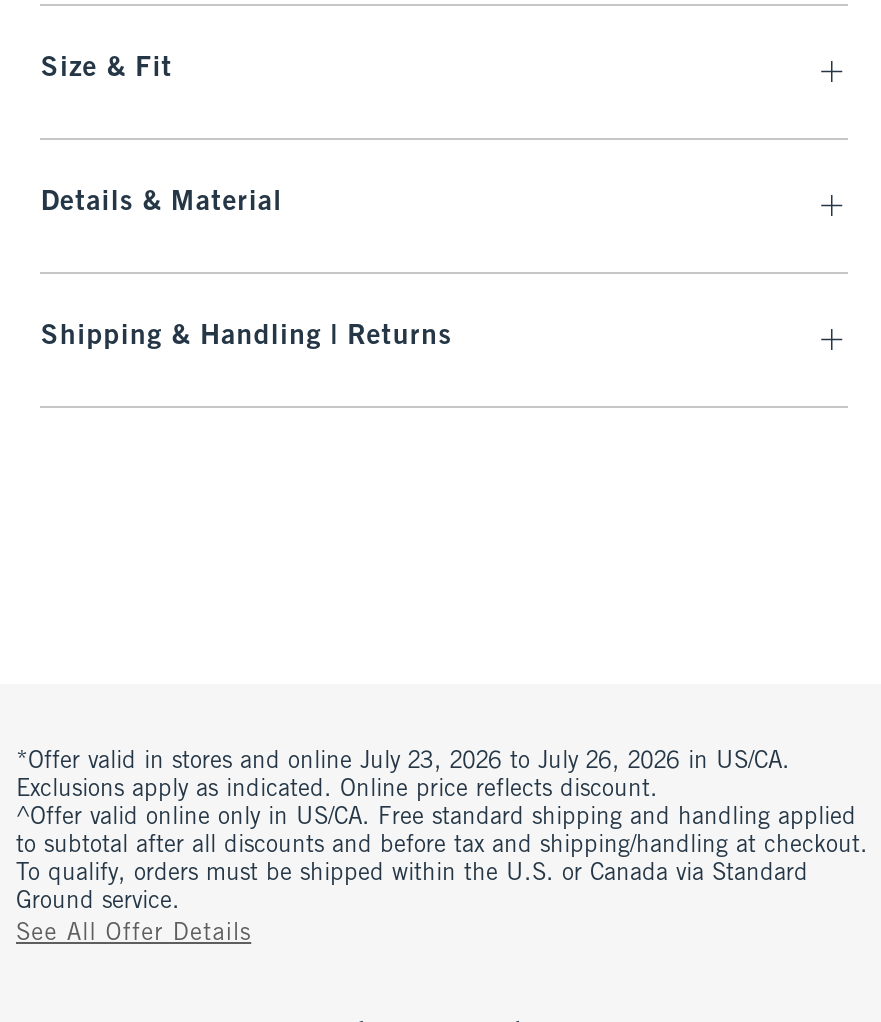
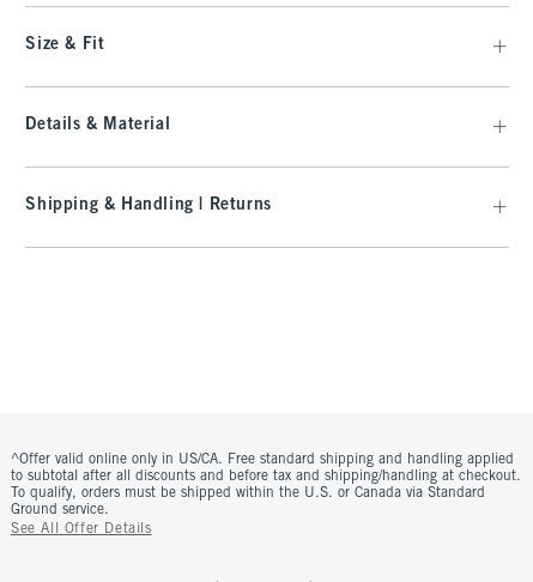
- *Offer valid in stores and online July 23, 2026 to July 26, 2026 in US/CA.
- Exclusions apply as indicated. Online price reflects discount.
